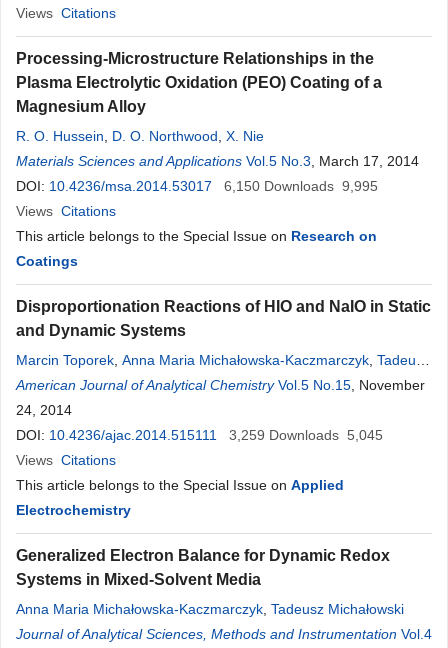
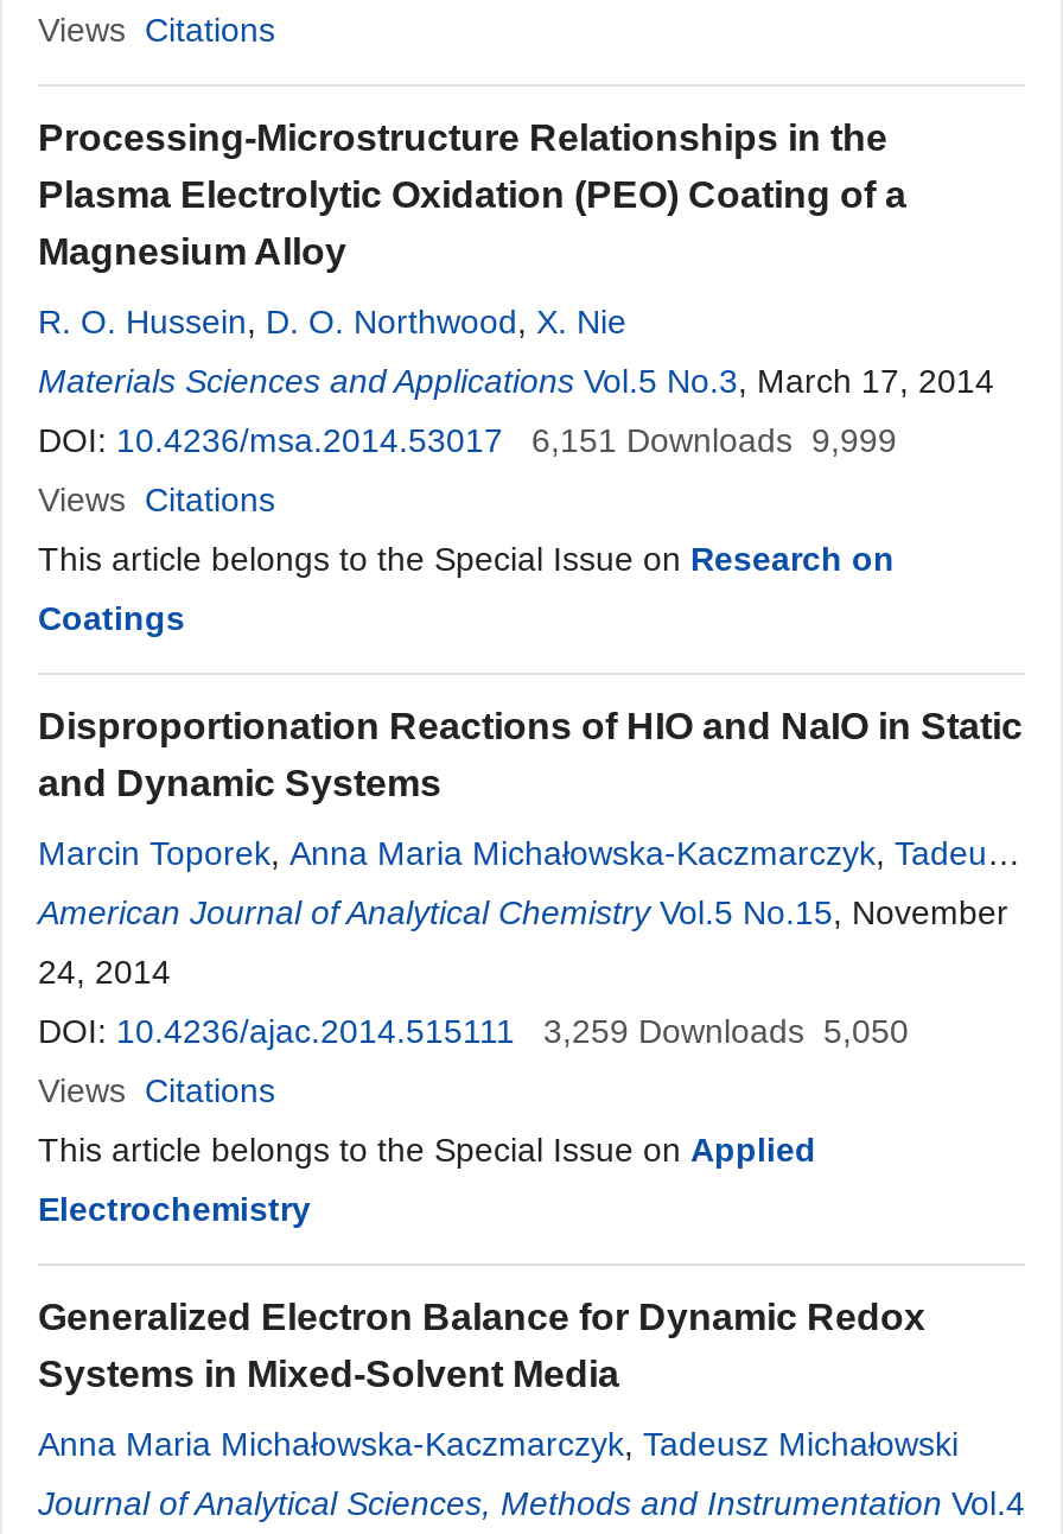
- DOI: 10.4236/msa.2014.53017 6,150 Downloads 9,995
+ DOI: 10.4236/msa.2014.53017 6,151 Downloads 9,999

- DOI: 10.4236/ajac.2014.515111 3,259 Downloads 5,045
+ DOI: 10.4236/ajac.2014.515111 3,259 Downloads 5,050
